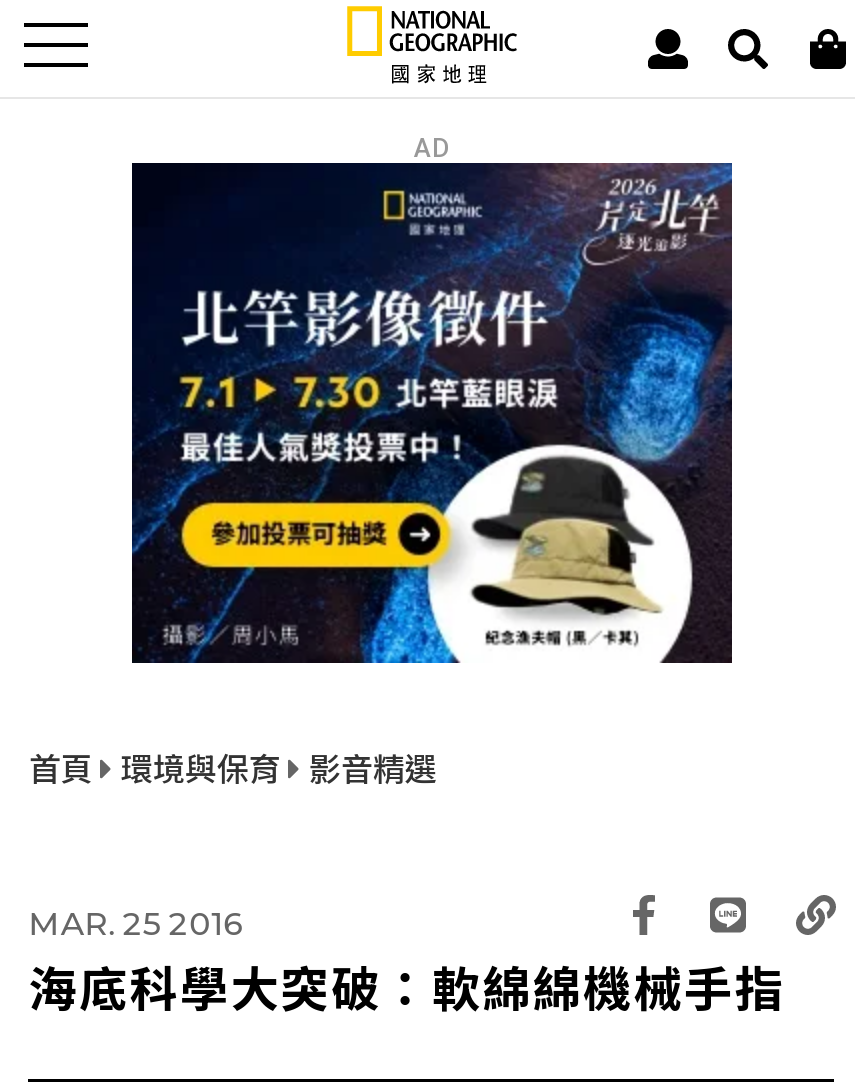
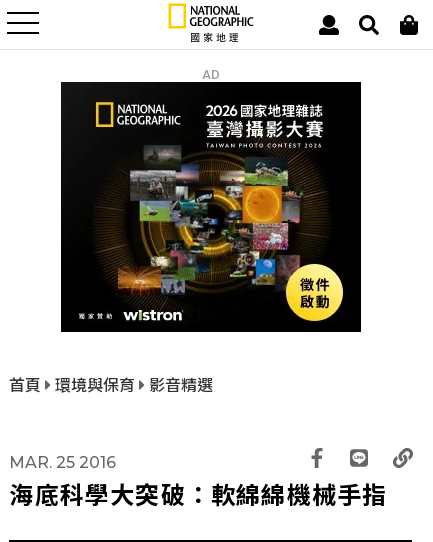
- [image]
+ [image]
